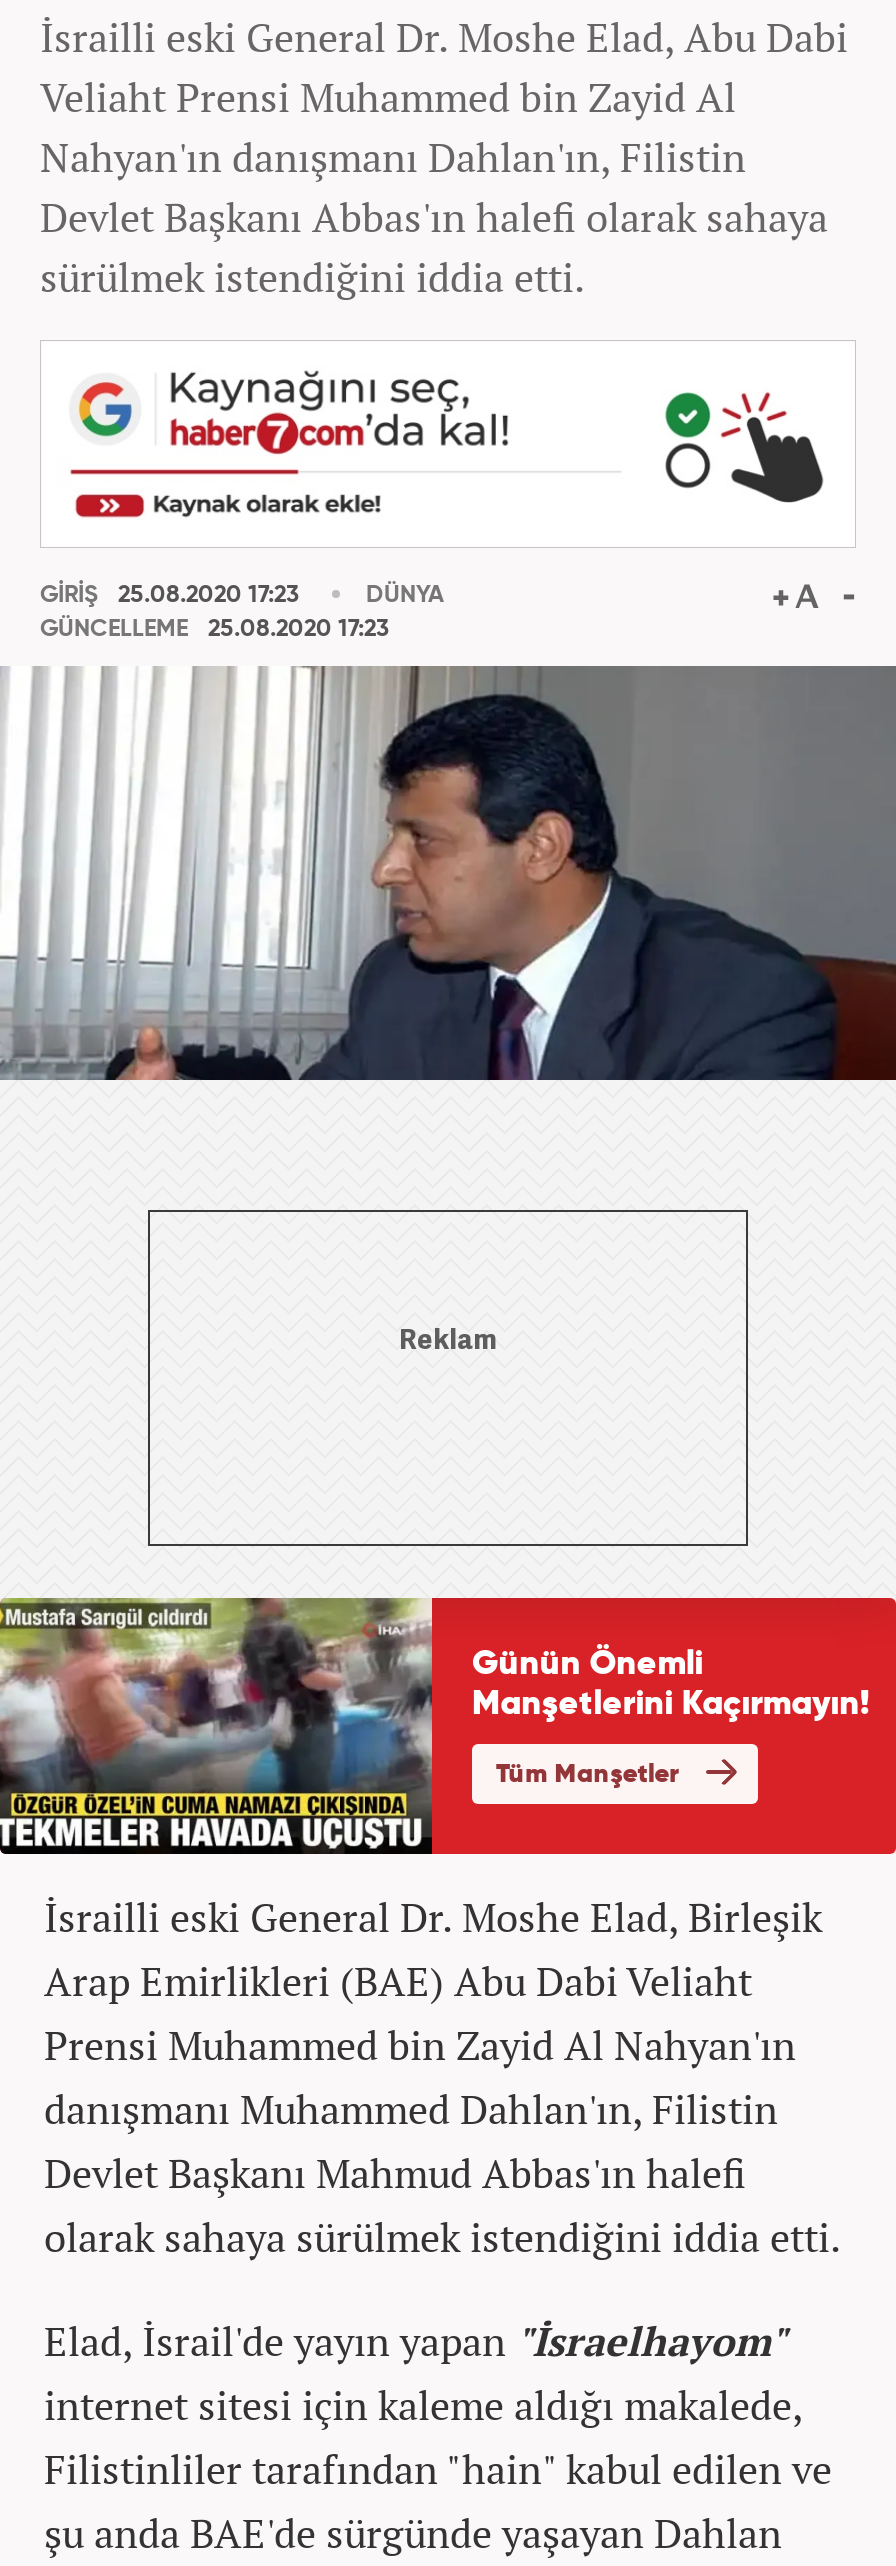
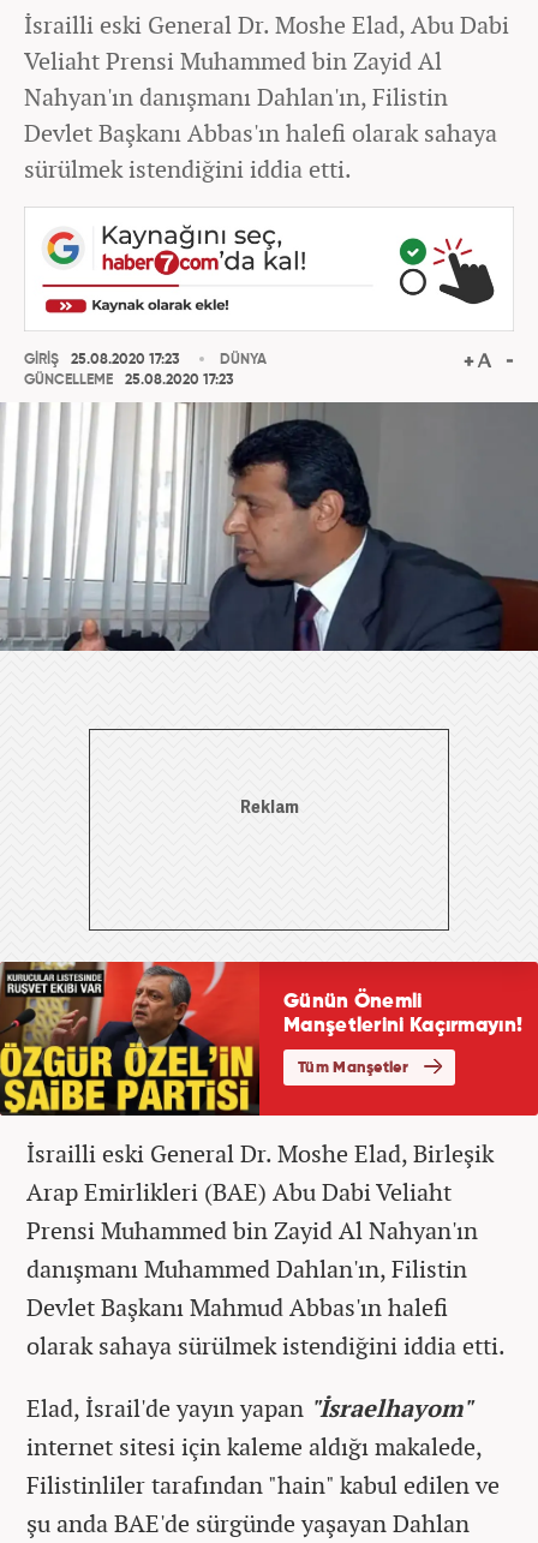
- [image]
+ [image]
